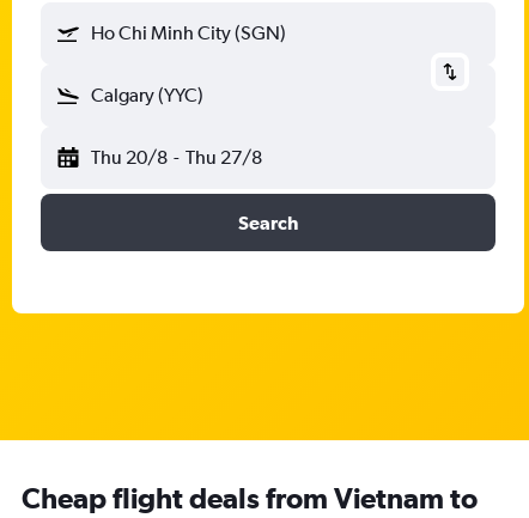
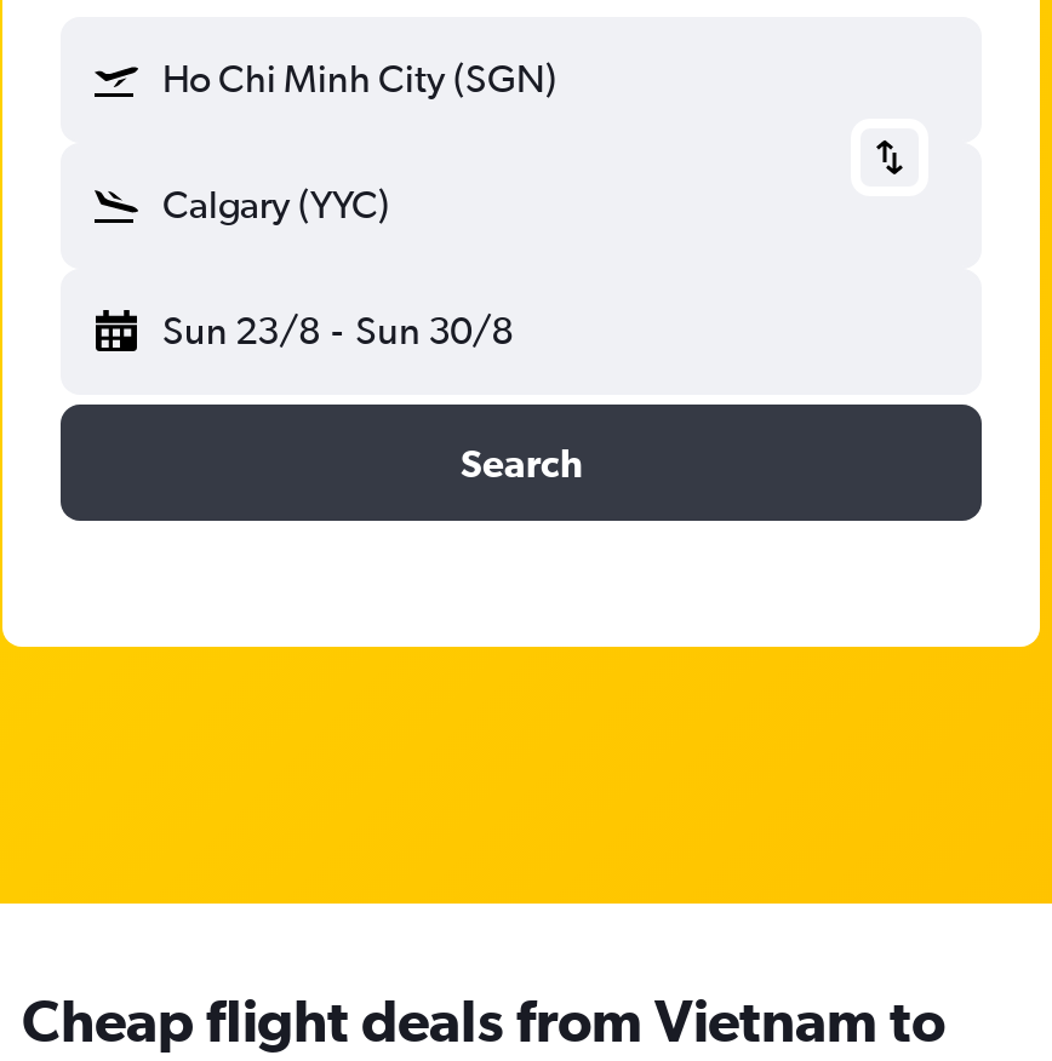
- Thu 20/8 - Thu 27/8
+ Sun 23/8 - Sun 30/8
